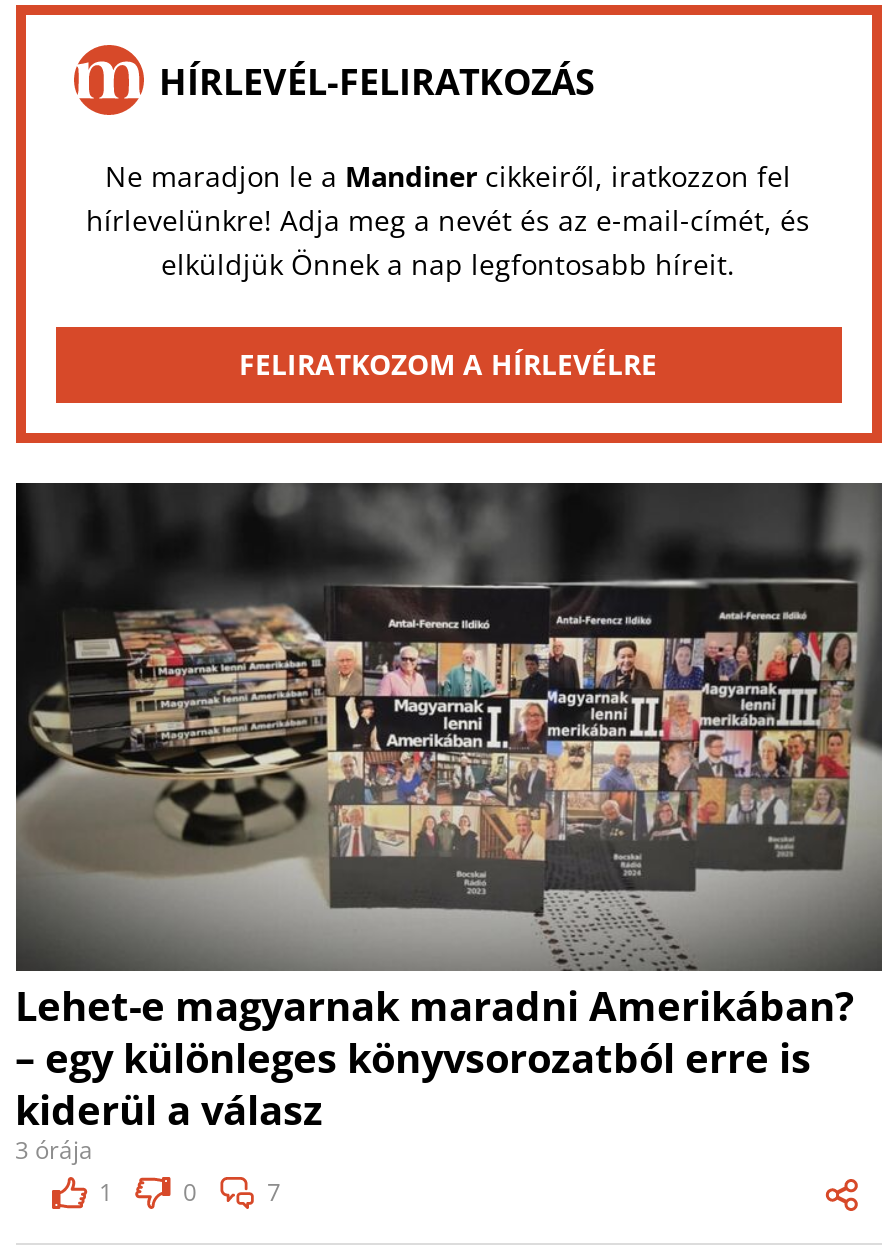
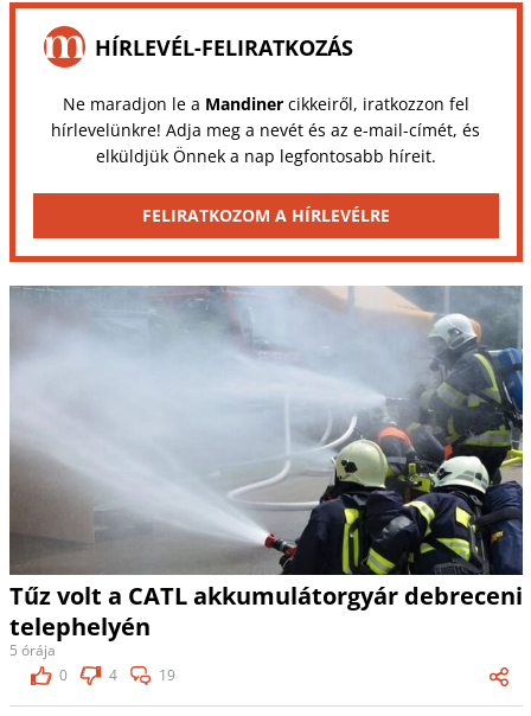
- [image]
- Lehet-e magyarnak maradni Amerikában?
- – egy különleges könyvsorozatból erre is
- kiderül a válasz
- 3 órája
- 1
+ [image]
+ Tűz volt a CATL akkumulátorgyár debreceni
+ telephelyén
+ 5 órája

- 7
+ 4
+ 19
